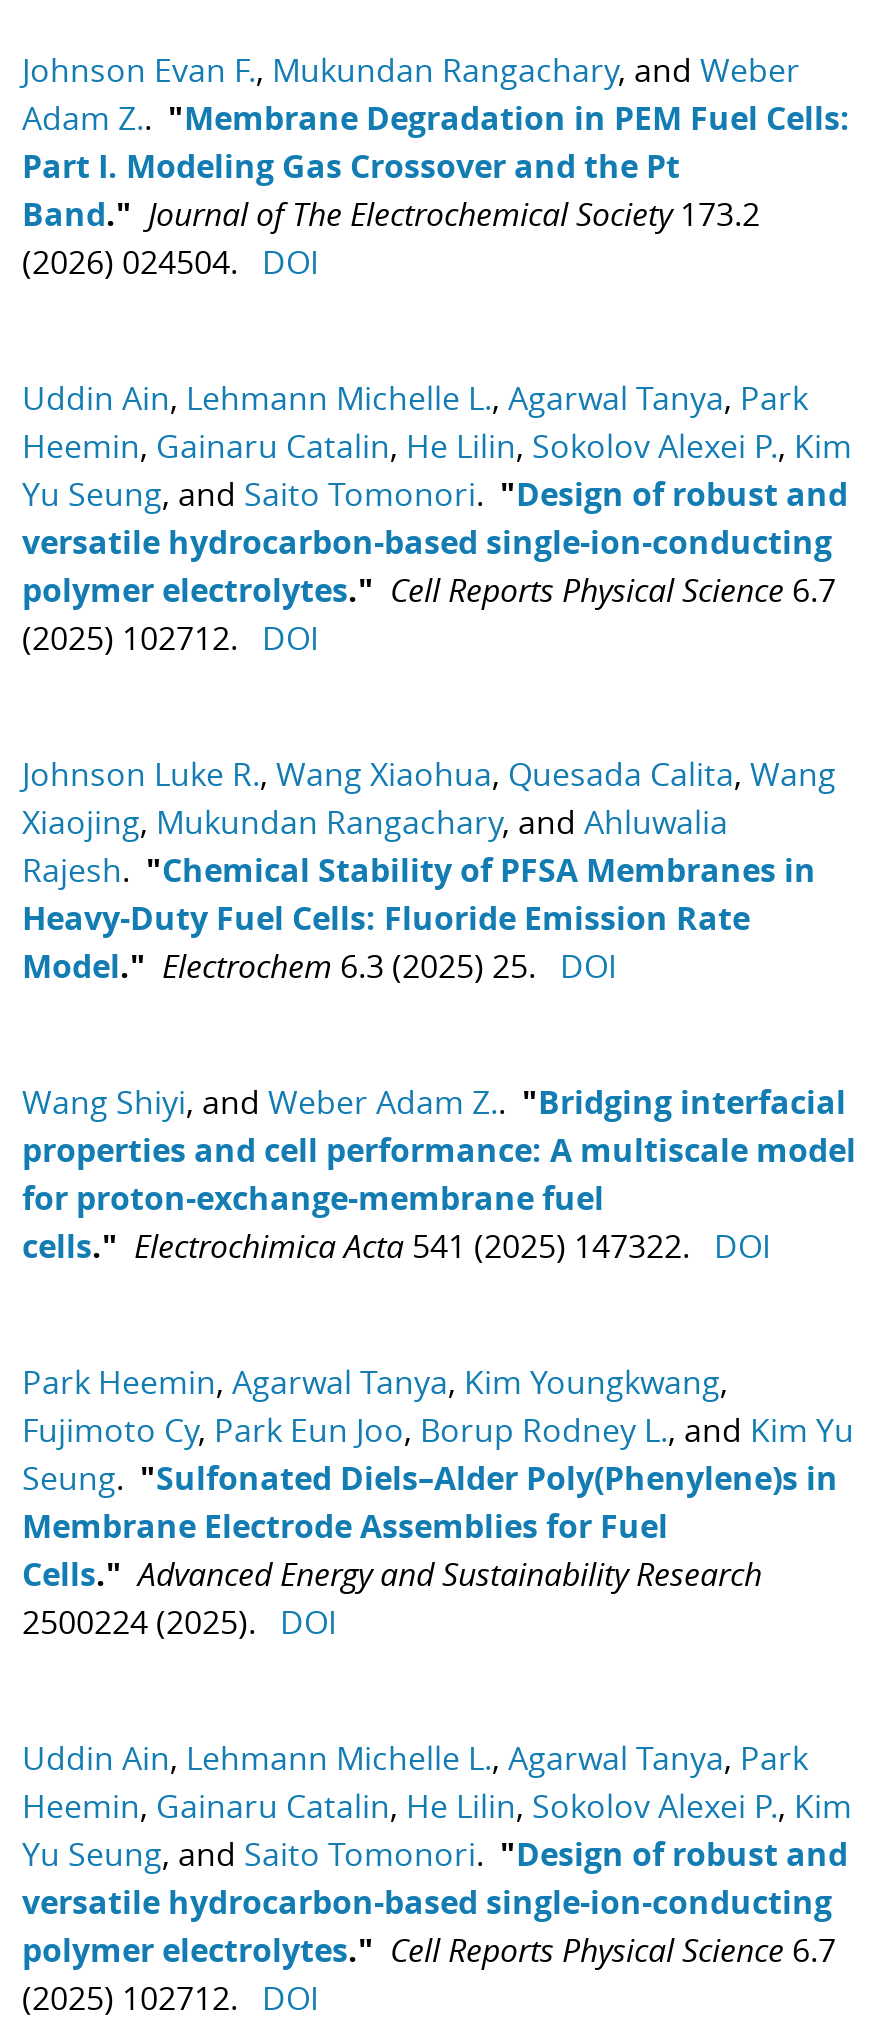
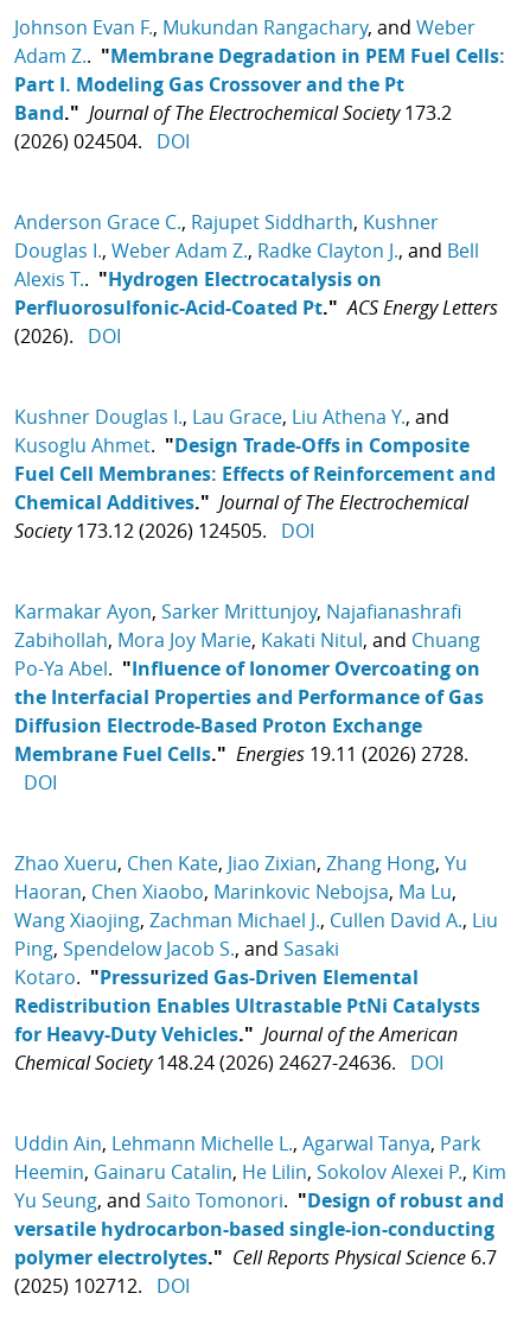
- Uddin Ain, Lehmann Michelle L., Agarwal Tanya, Park
- Heemin, Gainaru Catalin, He Lilin, Sokolov Alexei P., Kim
- Yu Seung, and Saito Tomonori. "Design of robust and
- versatile hydrocarbon-based single-ion-conducting
- polymer electrolytes." Cell Reports Physical Science 6.7
- (2025) 102712. DOI
+ Anderson Grace C., Rajupet Siddharth, Kushner
+ Douglas I., Weber Adam Z., Radke Clayton J., and Bell
+ Alexis T.. "Hydrogen Electrocatalysis on
+ Perfluorosulfonic-Acid-Coated Pt." ACS Energy Letters
+ (2026). DOI

- Johnson Luke R., Wang Xiaohua, Quesada Calita, Wang
- Xiaojing, Mukundan Rangachary, and Ahluwalia
- Rajesh. "Chemical Stability of PFSA Membranes in
- Heavy-Duty Fuel Cells: Fluoride Emission Rate
- Model." Electrochem 6.3 (2025) 25. DOI
+ Kushner Douglas I., Lau Grace, Liu Athena Y., and
+ Kusoglu Ahmet. "Design Trade-Offs in Composite
+ Fuel Cell Membranes: Effects of Reinforcement and
+ Chemical Additives." Journal of The Electrochemical
+ Society 173.12 (2026) 124505. DOI

- Wang Shiyi, and Weber Adam Z.. "Bridging interfacial
- properties and cell performance: A multiscale model
- for proton-exchange-membrane fuel
- cells." Electrochimica Acta 541 (2025) 147322. DOI
+ Karmakar Ayon, Sarker Mrittunjoy, Najafianashrafi
+ Zabihollah, Mora Joy Marie, Kakati Nitul, and Chuang
+ Po-Ya Abel. "Influence of Ionomer Overcoating on
+ the Interfacial Properties and Performance of Gas
+ Diffusion Electrode-Based Proton Exchange
+ Membrane Fuel Cells." Energies 19.11 (2026) 2728.
+ DOI

- Park Heemin, Agarwal Tanya, Kim Youngkwang,
- Fujimoto Cy, Park Eun Joo, Borup Rodney L., and Kim Yu
- Seung. "Sulfonated Diels–Alder Poly(Phenylene)s in
- Membrane Electrode Assemblies for Fuel
- Cells." Advanced Energy and Sustainability Research
- 2500224 (2025). DOI
+ Zhao Xueru, Chen Kate, Jiao Zixian, Zhang Hong, Yu
+ Haoran, Chen Xiaobo, Marinkovic Nebojsa, Ma Lu,
+ Wang Xiaojing, Zachman Michael J., Cullen David A., Liu
+ Ping, Spendelow Jacob S., and Sasaki
+ Kotaro. "Pressurized Gas-Driven Elemental
+ Redistribution Enables Ultrastable PtNi Catalysts
+ for Heavy-Duty Vehicles." Journal of the American
+ Chemical Society 148.24 (2026) 24627-24636. DOI
